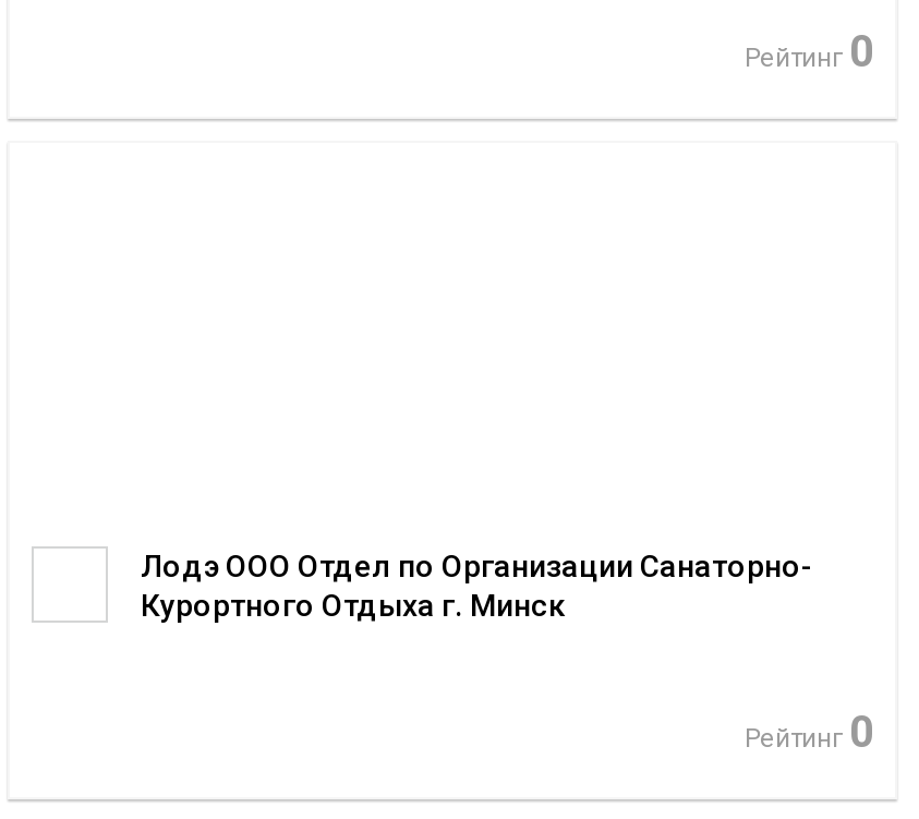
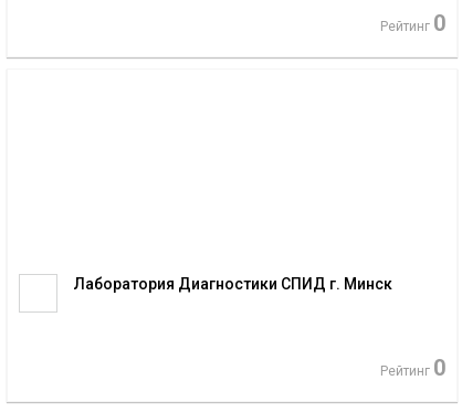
- Лодэ ООО Отдел по Организации Санаторно-
- Курортного Отдыха г. Минск
+ Лаборатория Диагностики СПИД г. Минск
